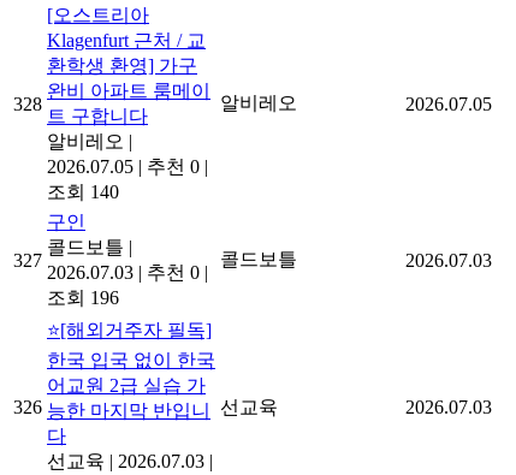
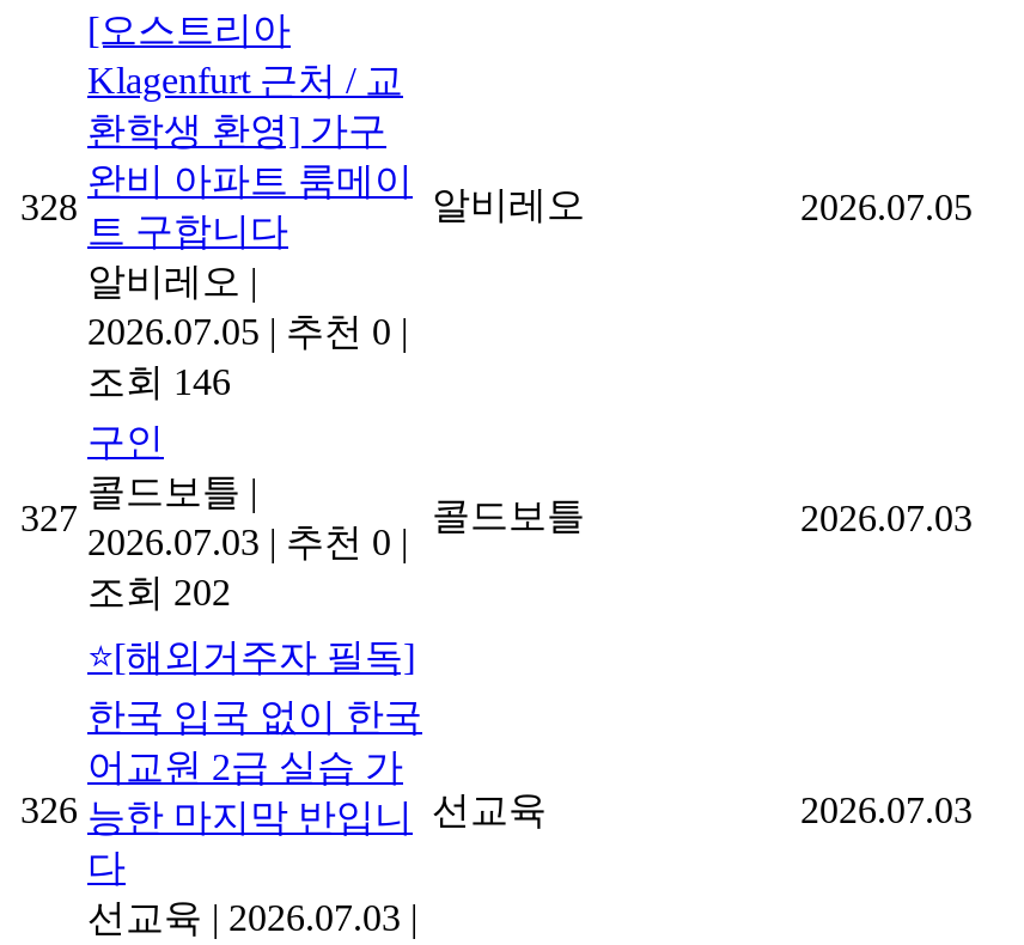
- 조회 140
+ 조회 146

- 조회 196
+ 조회 202
